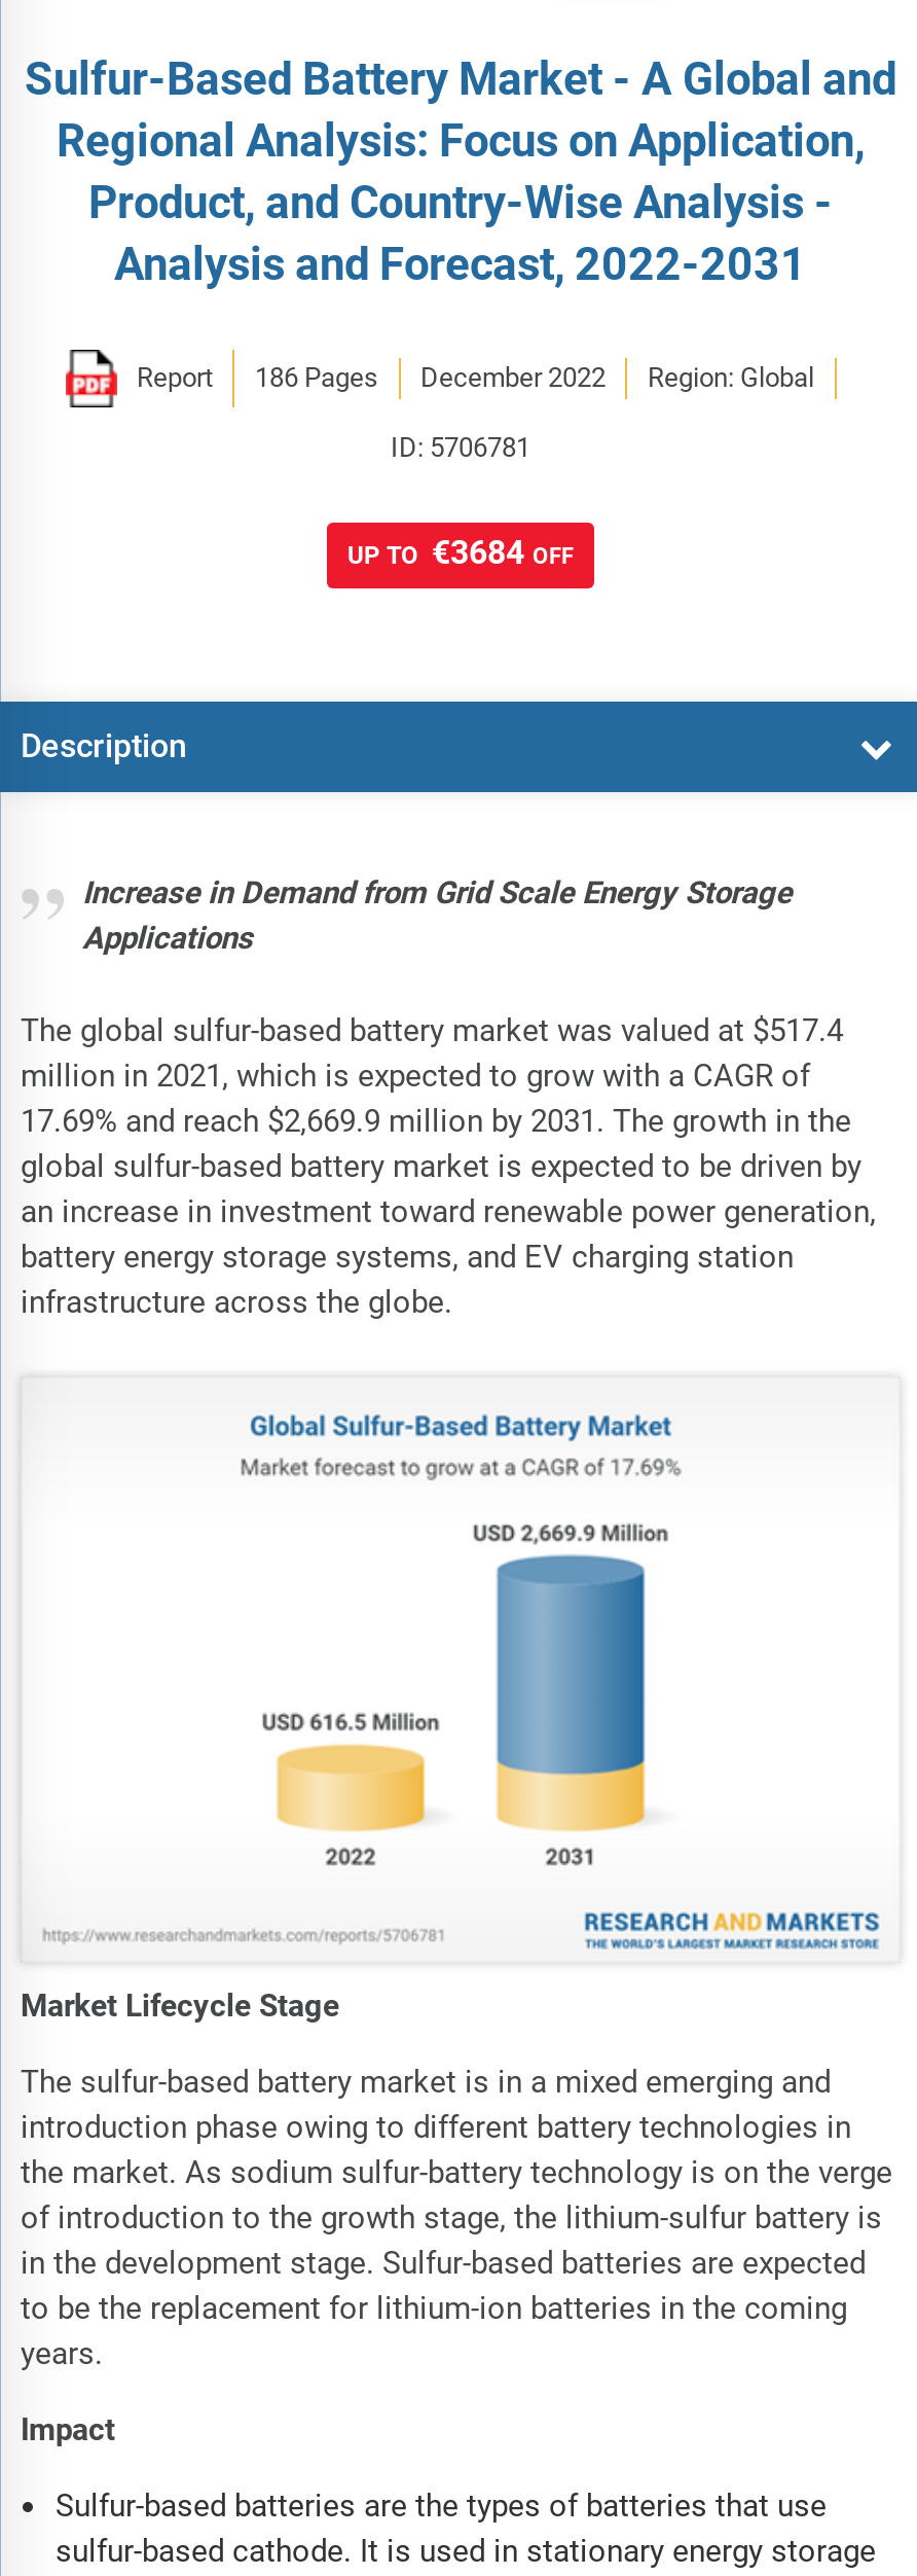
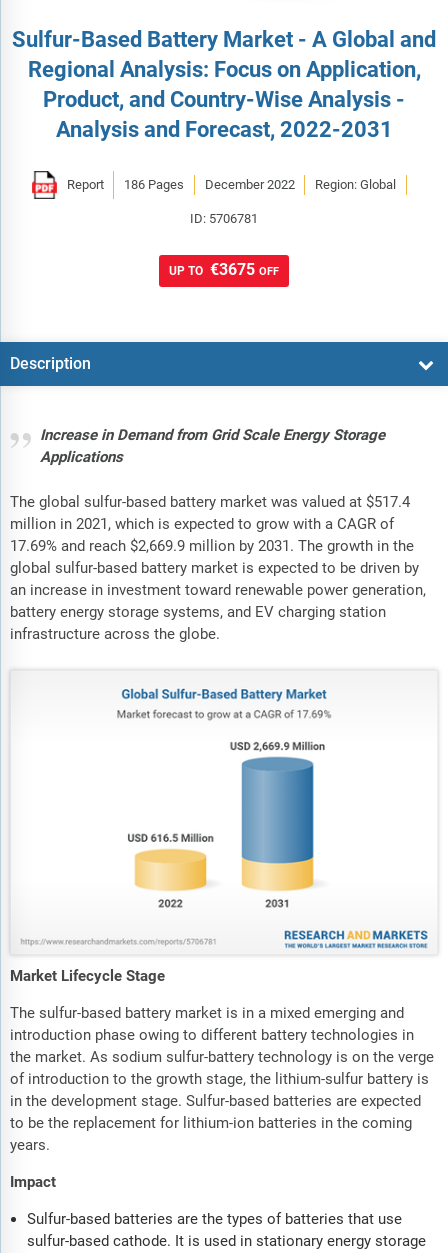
- UP TO €3684 OFF
+ UP TO €3675 OFF
